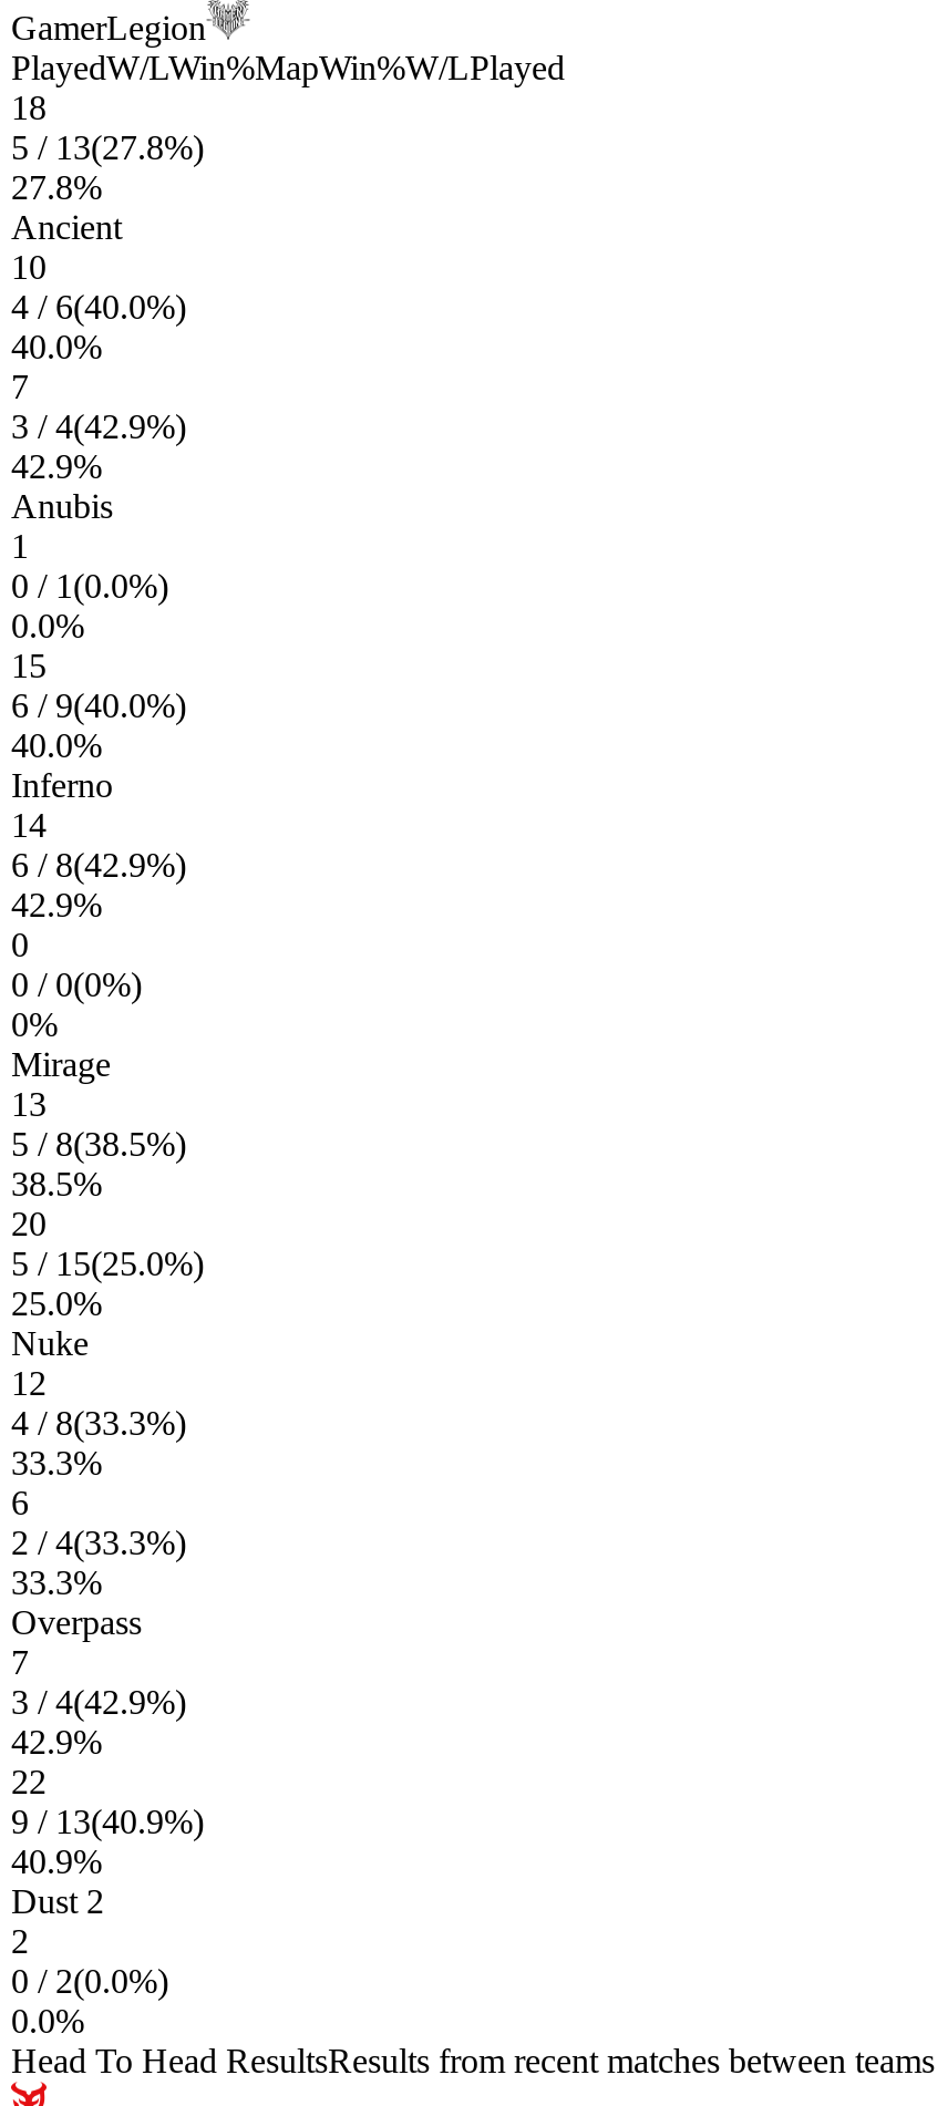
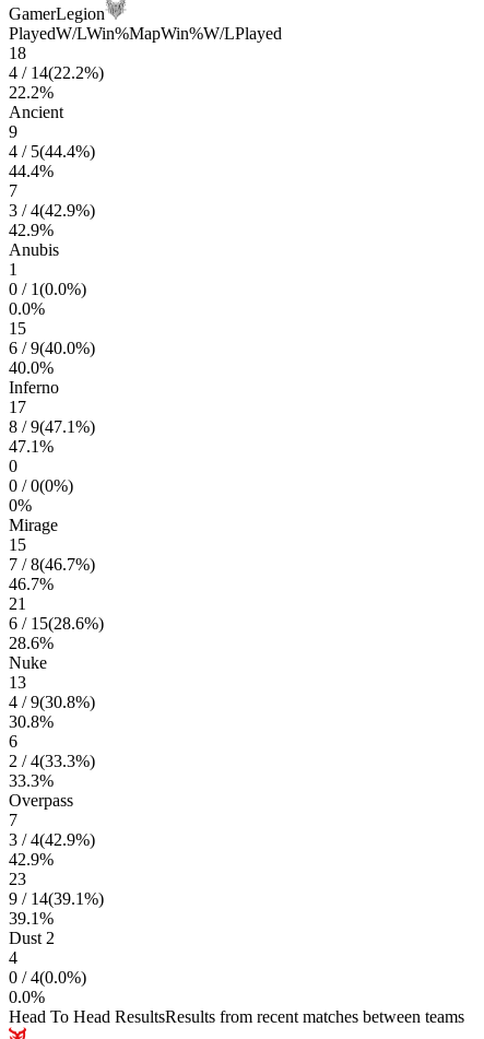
- 5 / 13(27.8%)
+ 4 / 14(22.2%)

- 27.8%
+ 22.2%

- 10
+ 9

- 4 / 6(40.0%)
+ 4 / 5(44.4%)

- 40.0%
+ 44.4%

- 14
+ 17

- 6 / 8(42.9%)
+ 8 / 9(47.1%)

- 42.9%
+ 47.1%

- 13
+ 15

- 5 / 8(38.5%)
+ 7 / 8(46.7%)

- 38.5%
+ 46.7%

- 20
+ 21

- 5 / 15(25.0%)
+ 6 / 15(28.6%)

- 25.0%
+ 28.6%

- 12
+ 13

- 4 / 8(33.3%)
+ 4 / 9(30.8%)

- 33.3%
+ 30.8%

- 22
+ 23

- 9 / 13(40.9%)
+ 9 / 14(39.1%)

- 40.9%
+ 39.1%

- 2
+ 4

- 0 / 2(0.0%)
+ 0 / 4(0.0%)
